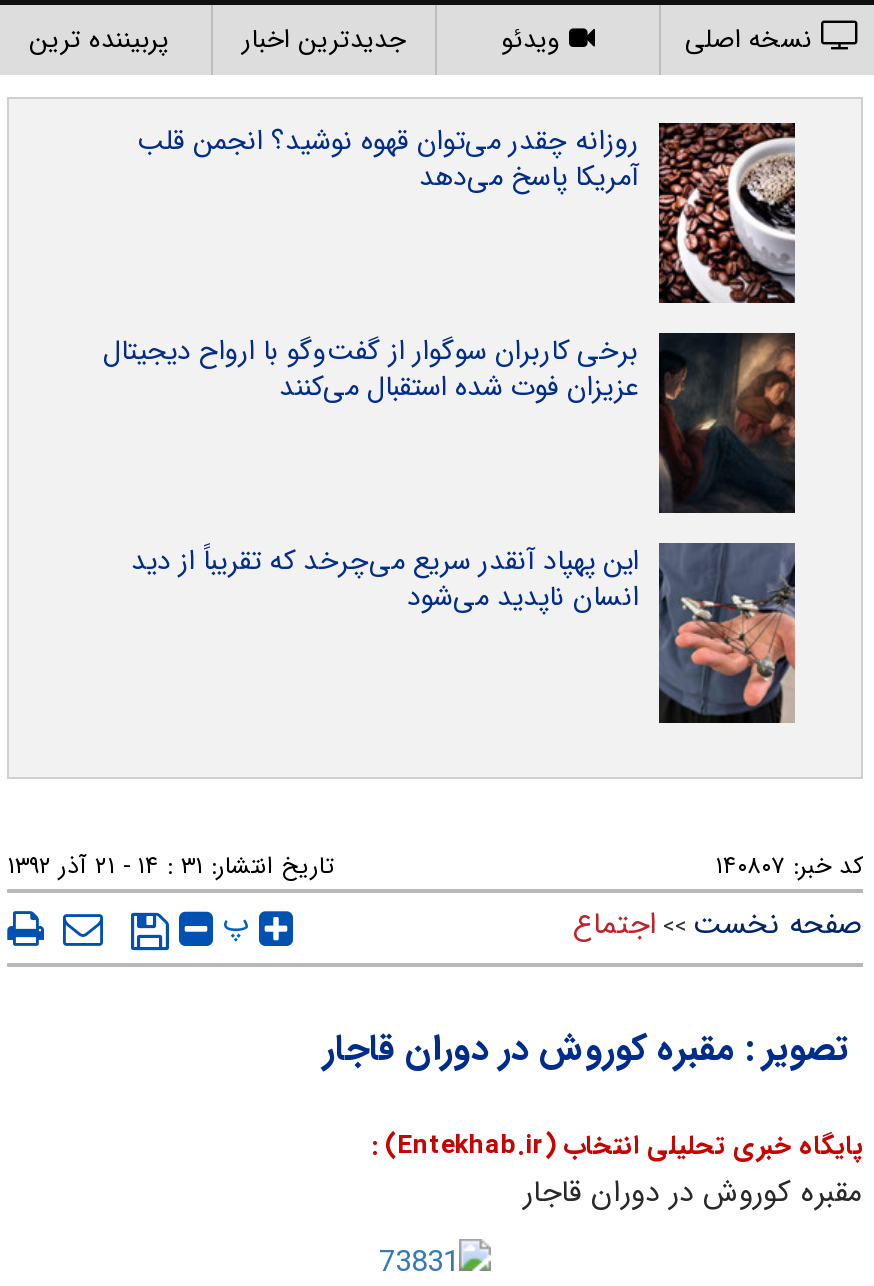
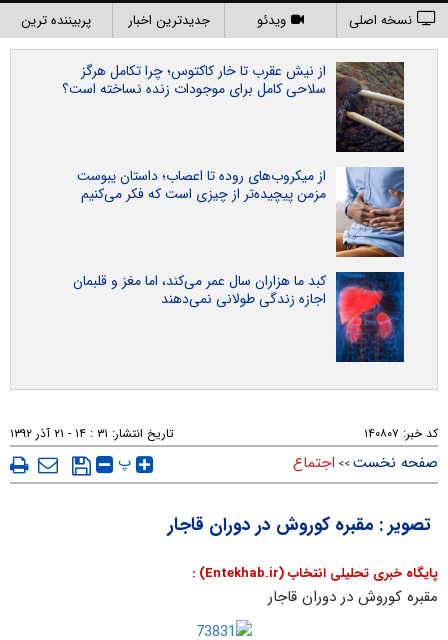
- [image]
- روزانه چقدر می‌توان قهوه نوشید؟ انجمن قلب
- آمریکا پاسخ می‌دهد
+ [image]
+ از نیش عقرب تا خار کاکتوس؛ چرا تکامل هرگز
+ سلاحی کامل برای موجودات زنده نساخته است؟

- [image]
- برخی کاربران سوگوار از گفت‌وگو با ارواح دیجیتال
- عزیزان فوت شده استقبال می‌کنند
+ [image]
+ از میکروب‌های روده تا اعصاب؛ داستان یبوست
+ مزمن پیچیده‌تر از چیزی است که فکر می‌کنیم

- [image]
- این پهپاد آنقدر سریع می‌چرخد که تقریباً از دید
- انسان ناپدید می‌شود
+ [image]
+ کبد ما هزاران سال عمر می‌کند، اما مغز و قلبمان
+ اجازه زندگی طولانی نمی‌دهند
